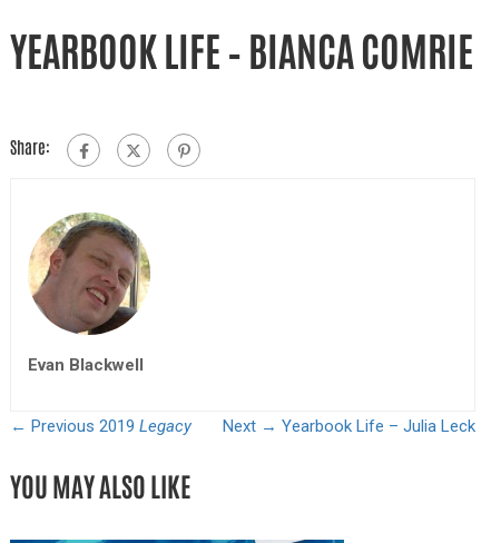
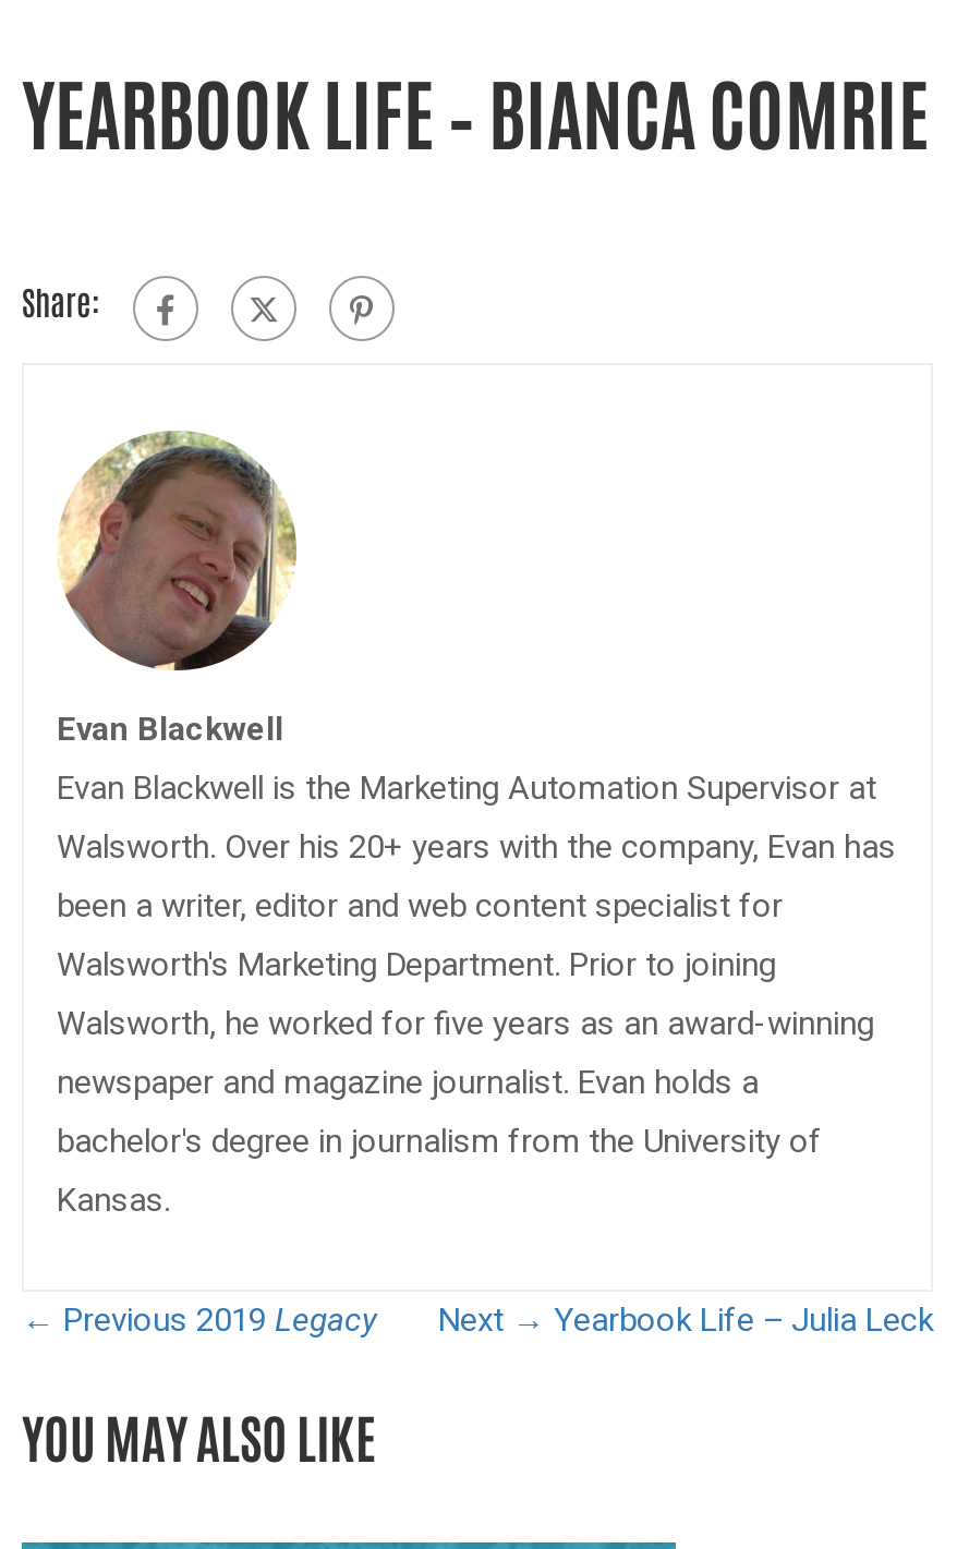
+ Evan Blackwell is the Marketing Automation Supervisor at
+ Walsworth. Over his 20+ years with the company, Evan has
+ been a writer, editor and web content specialist for
+ Walsworth's Marketing Department. Prior to joining
+ Walsworth, he worked for five years as an award-winning
+ newspaper and magazine journalist. Evan holds a
+ bachelor's degree in journalism from the University of
+ Kansas.
